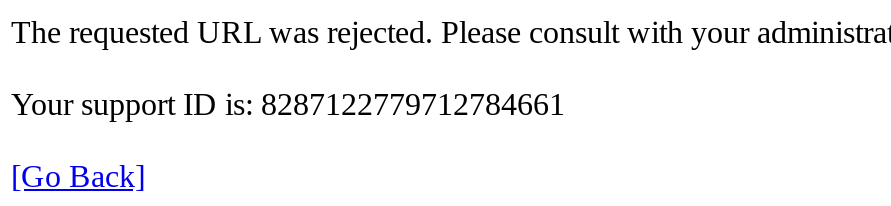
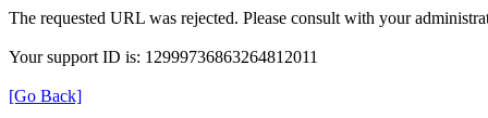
- Your support ID is: 8287122779712784661
+ Your support ID is: 12999736863264812011
